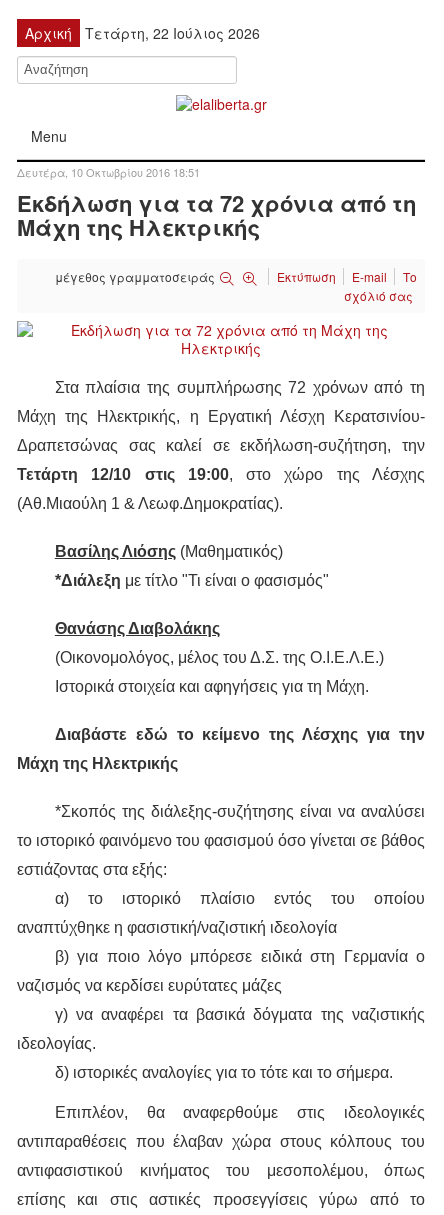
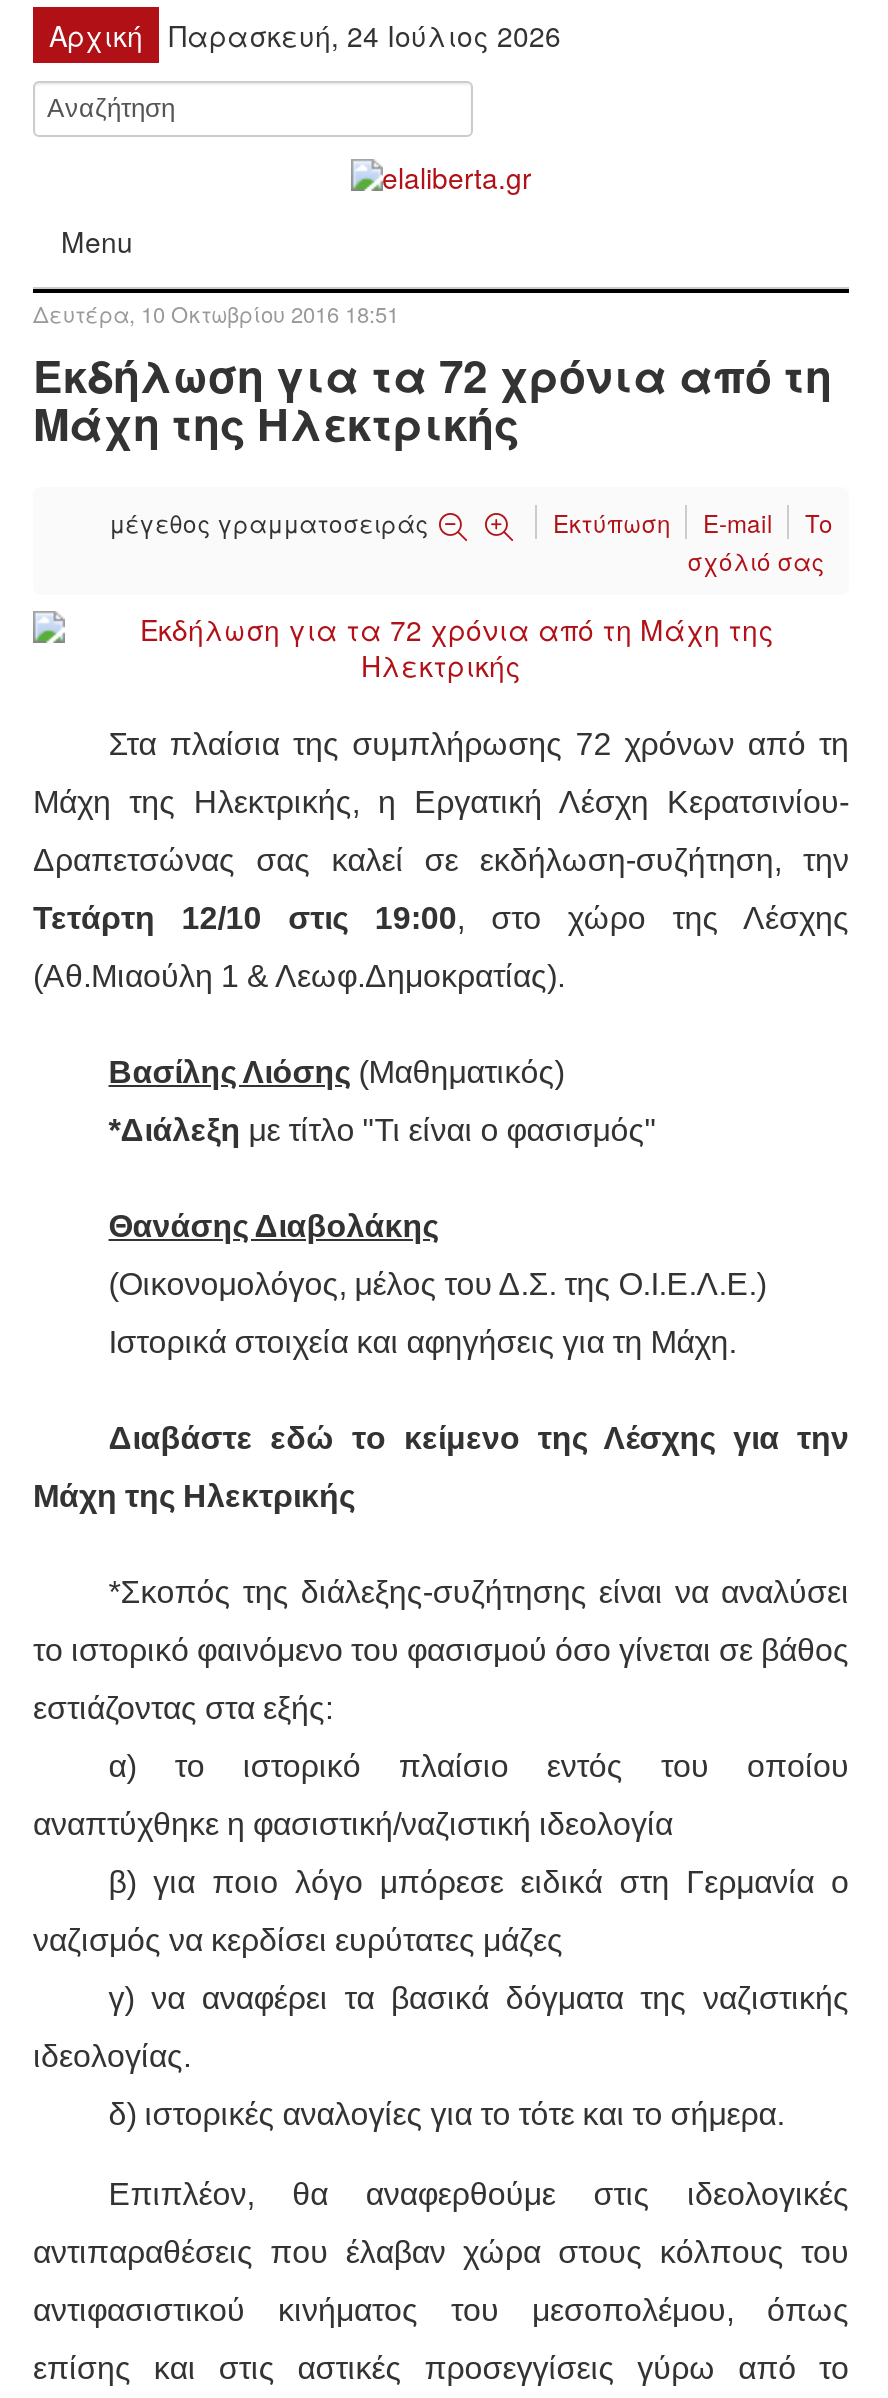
- Τετάρτη, 22 Ιούλιος 2026
+ Παρασκευή, 24 Ιούλιος 2026
